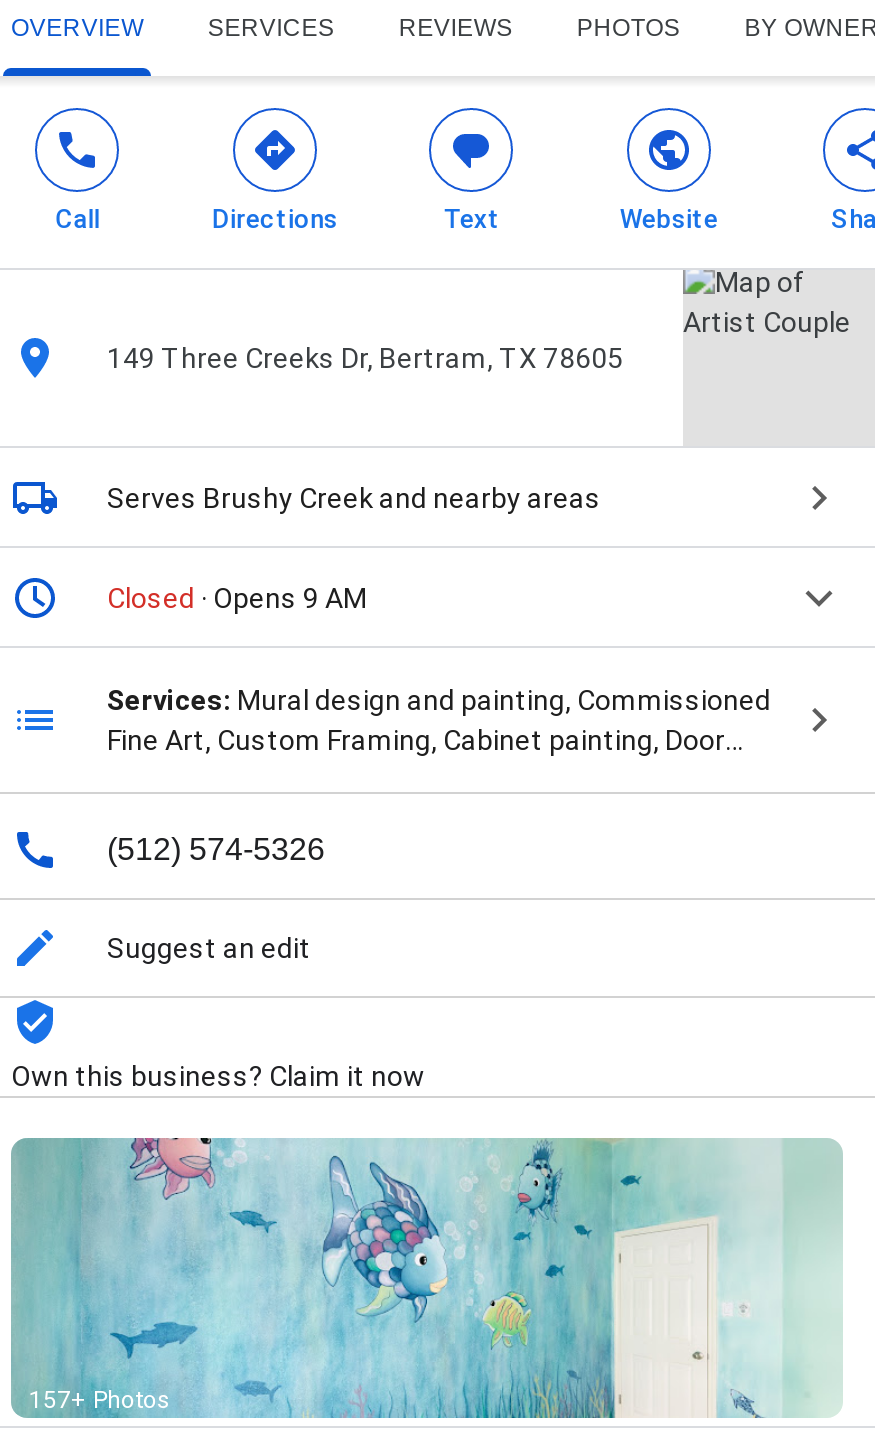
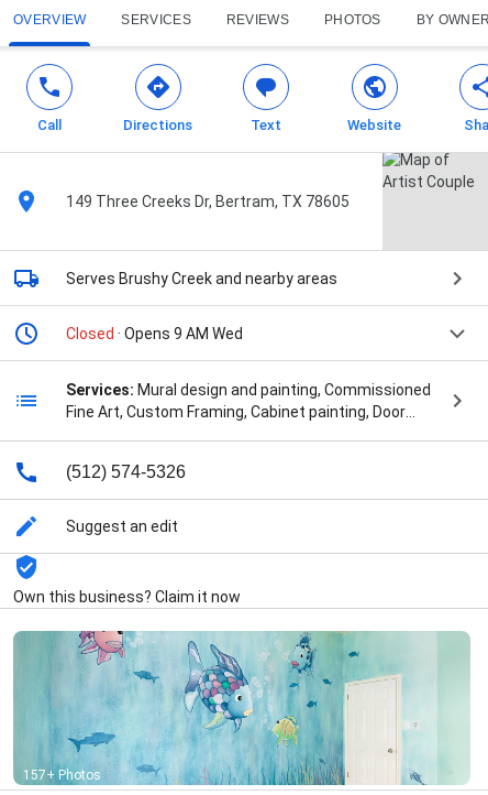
- Closed · Opens 9 AM
+ Closed · Opens 9 AM Wed
